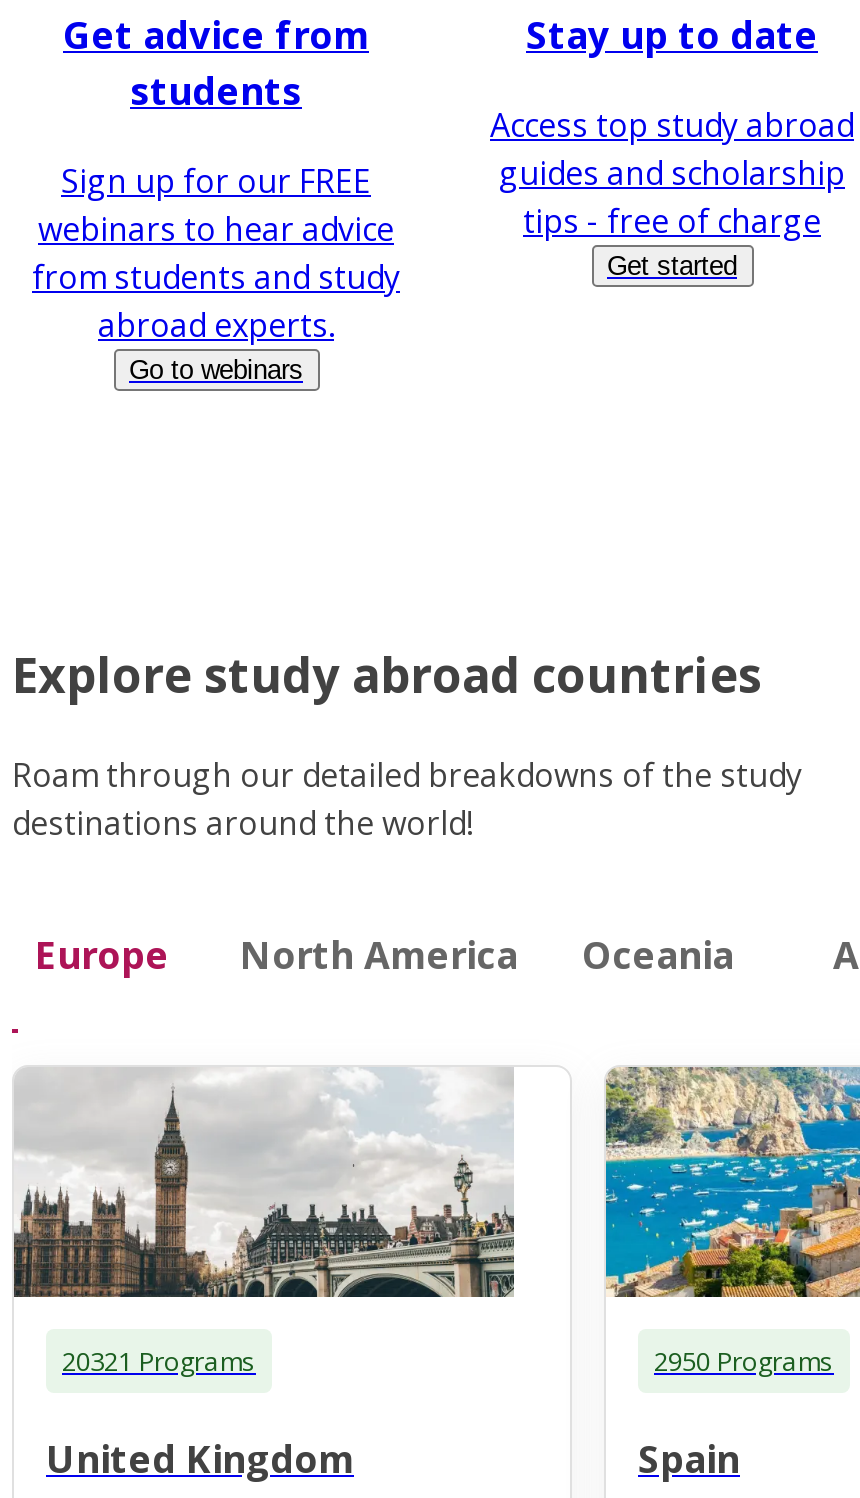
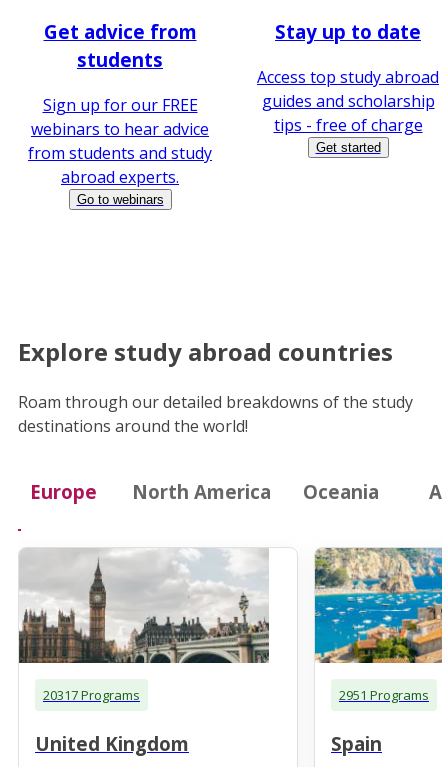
- 20321 Programs
+ 20317 Programs

- 2950 Programs
+ 2951 Programs
